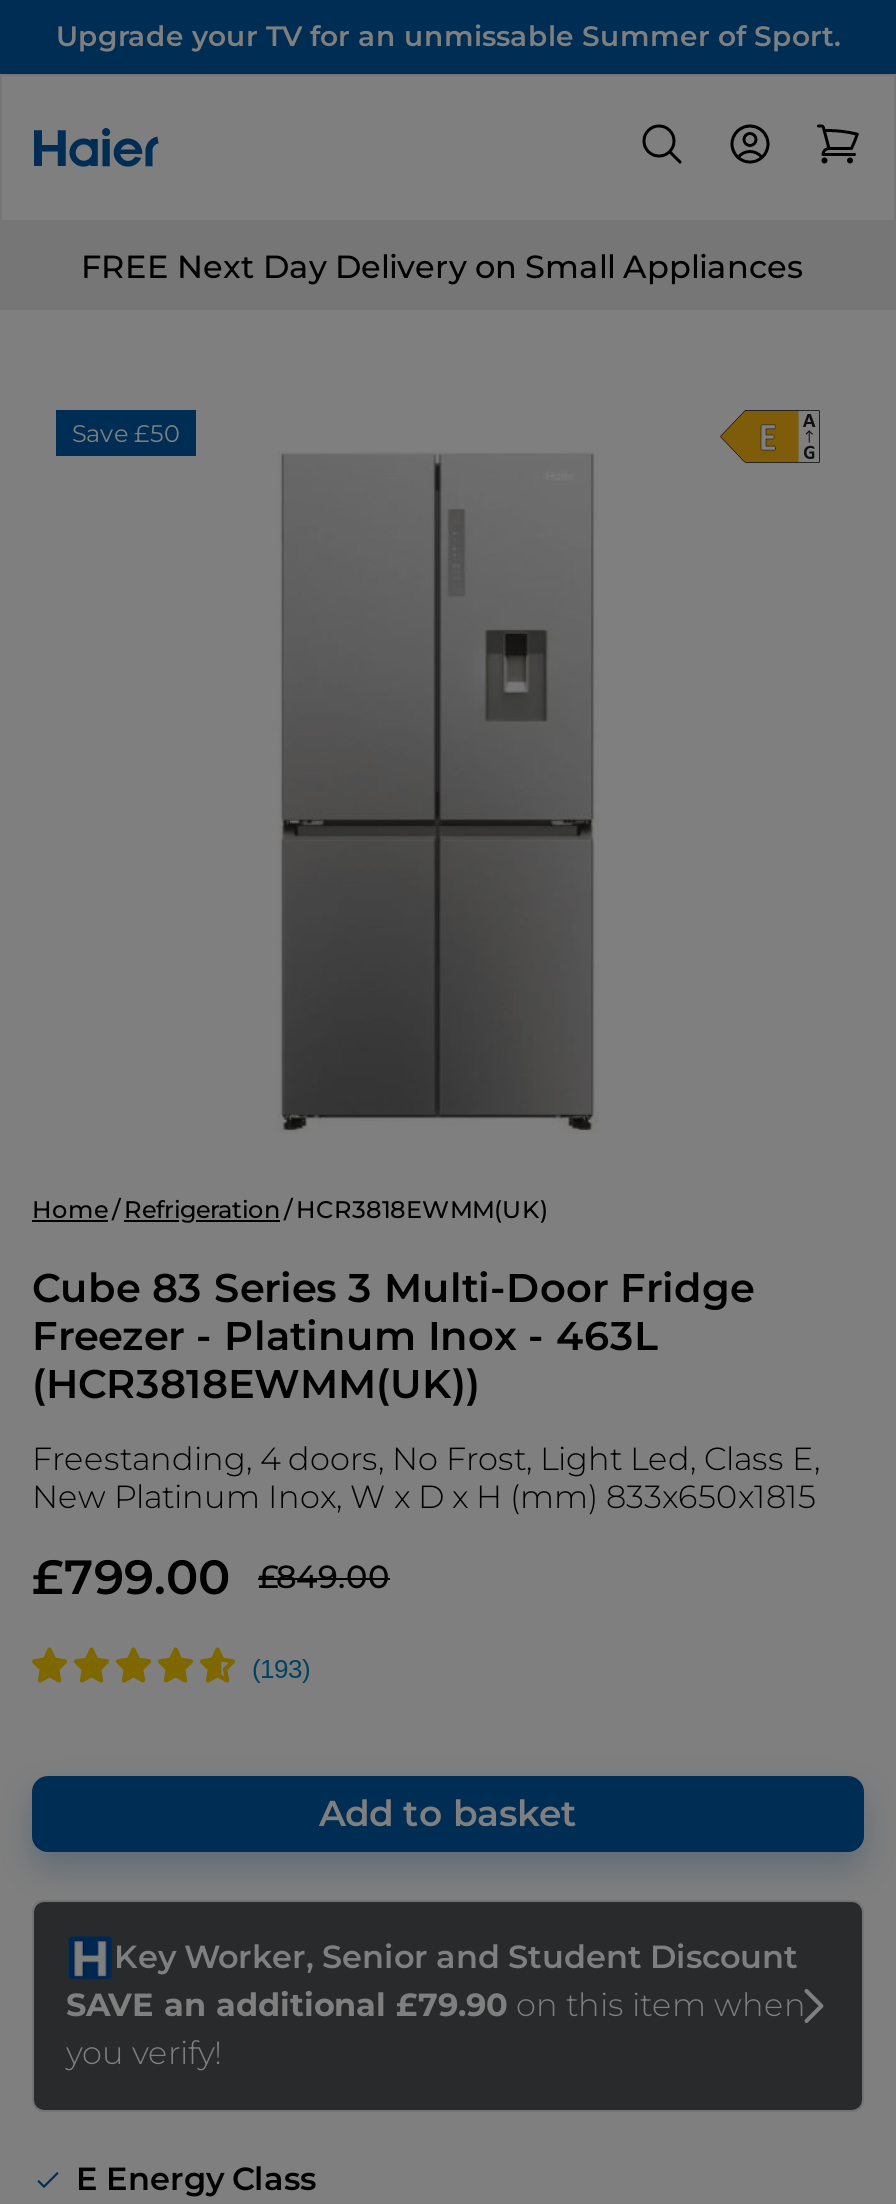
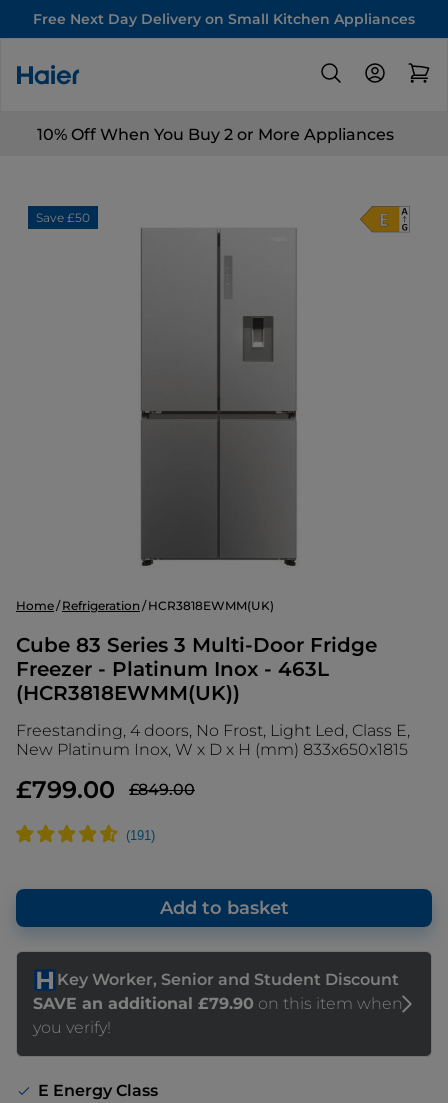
- Upgrade your TV for an unmissable Summer of Sport.
+ Free Next Day Delivery on Small Kitchen Appliances

- FREE Next Day Delivery on Small Appliances
+ 10% Off When You Buy 2 or More Appliances
